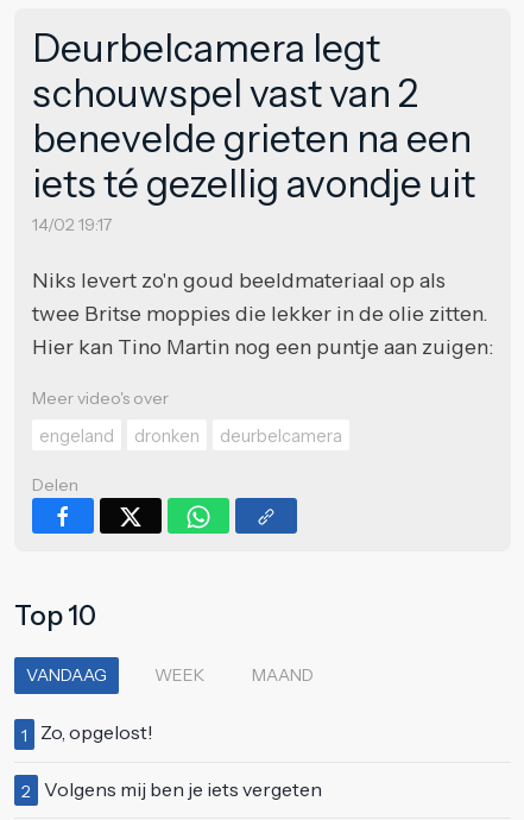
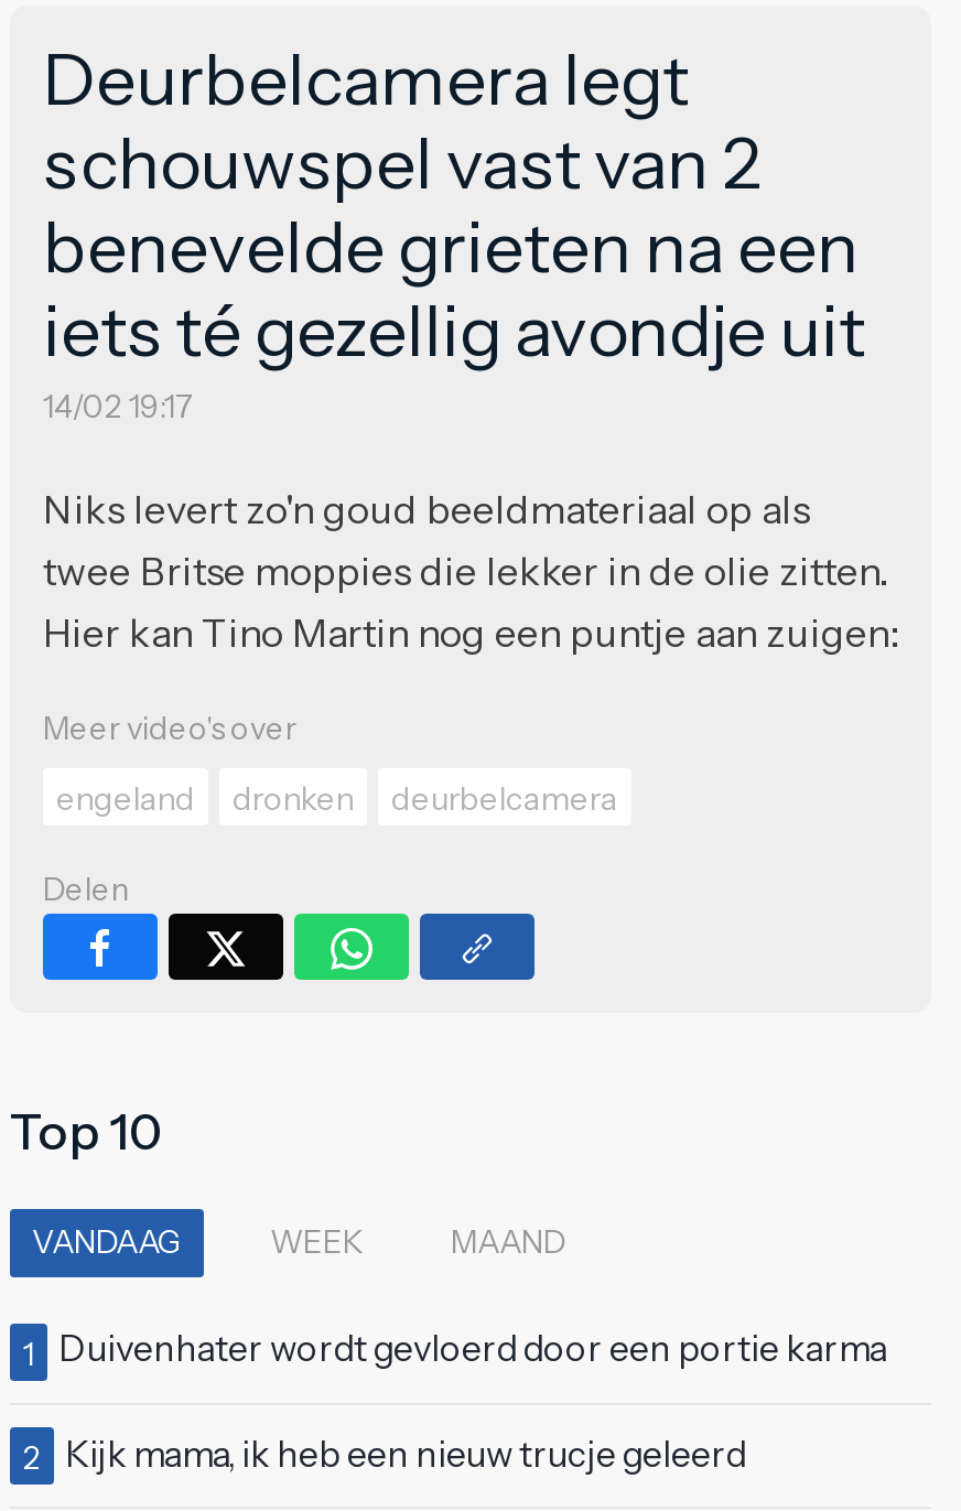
- Zo, opgelost!
+ Duivenhater wordt gevloerd door een portie karma

- Volgens mij ben je iets vergeten
+ Kijk mama, ik heb een nieuw trucje geleerd
